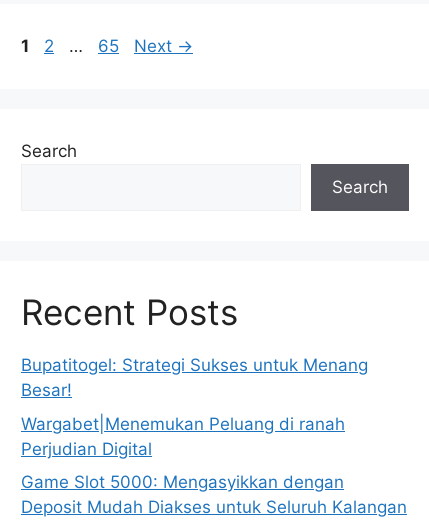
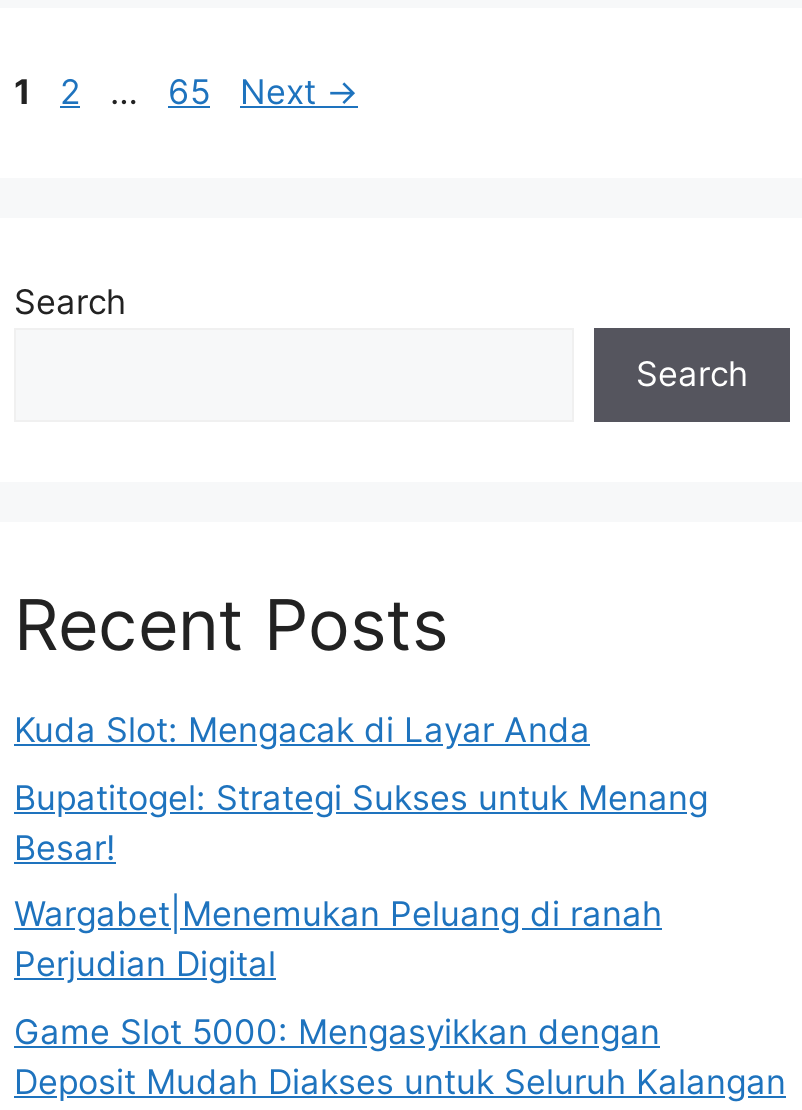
+ Kuda Slot: Mengacak di Layar Anda
